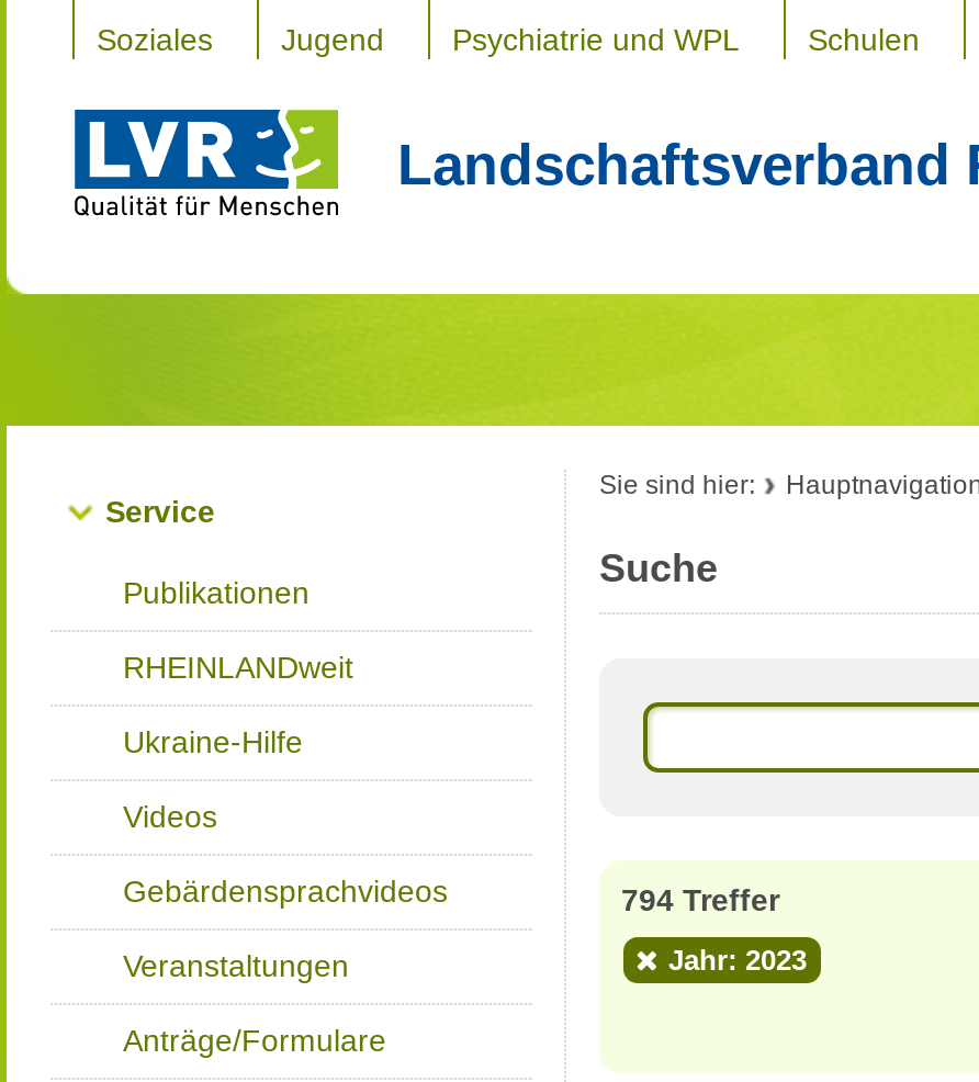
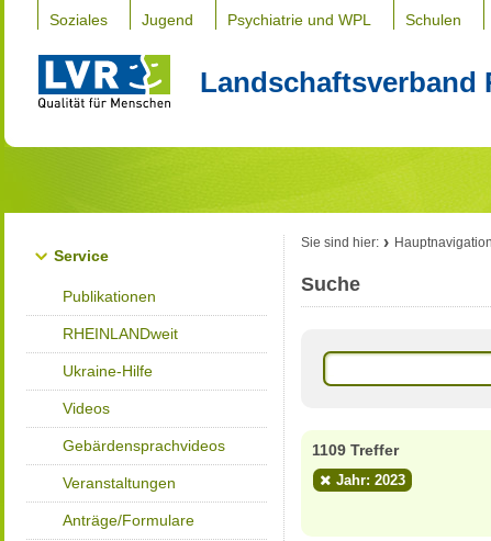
- 794 Treffer
+ 1109 Treffer
